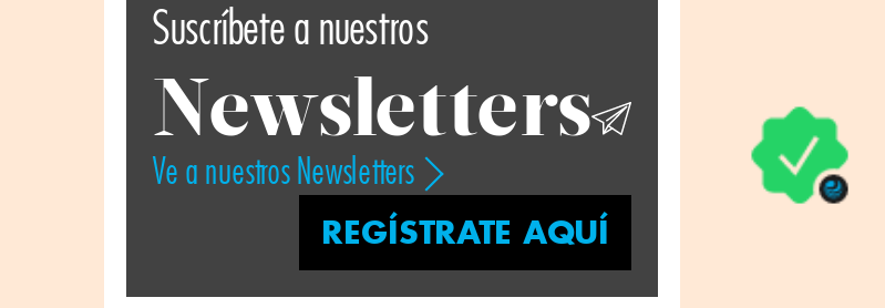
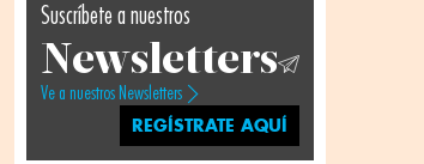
- [image]
